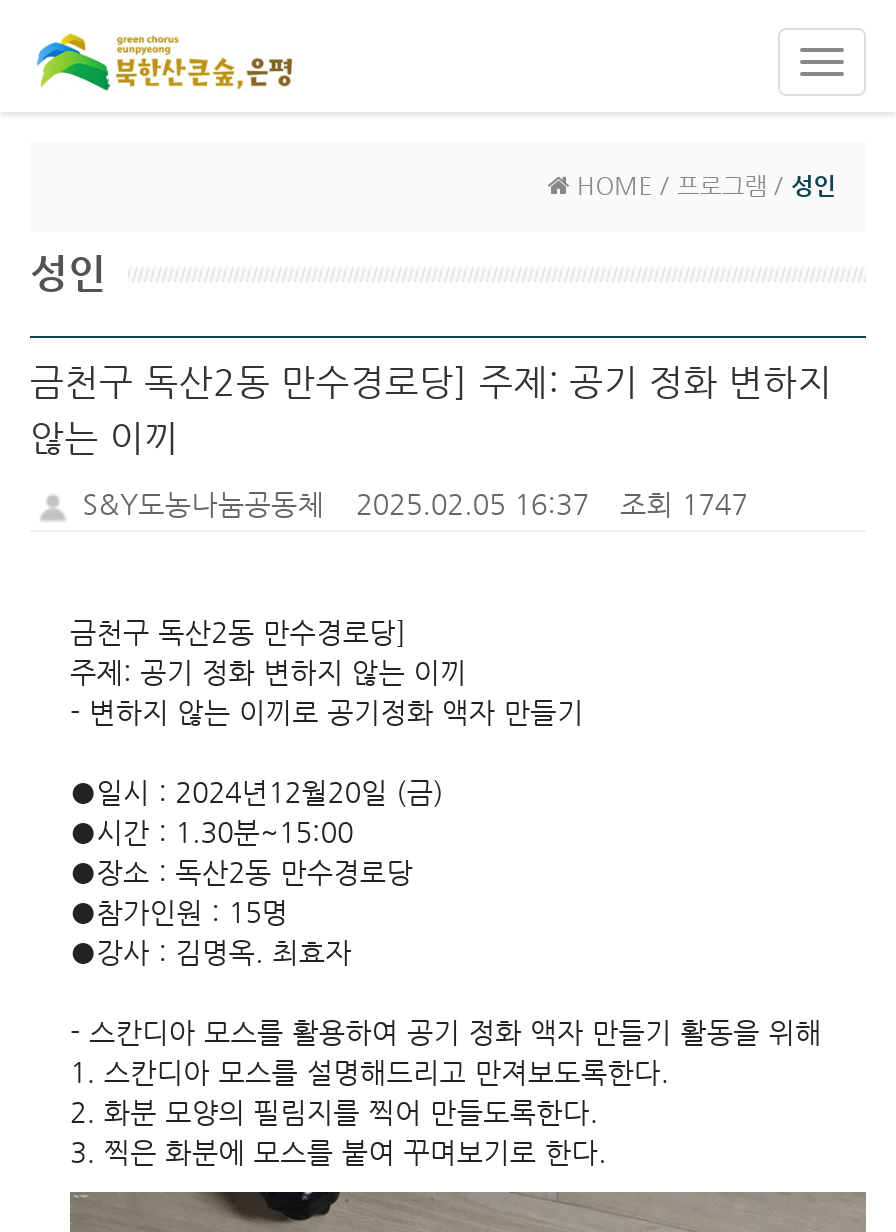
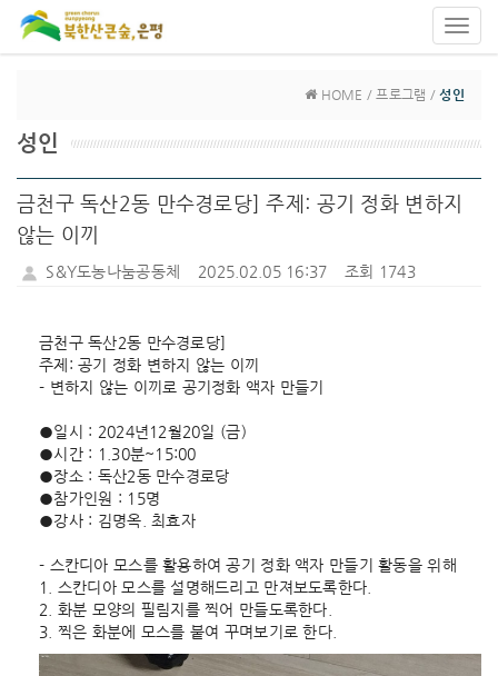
- 조회 1747
+ 조회 1743
